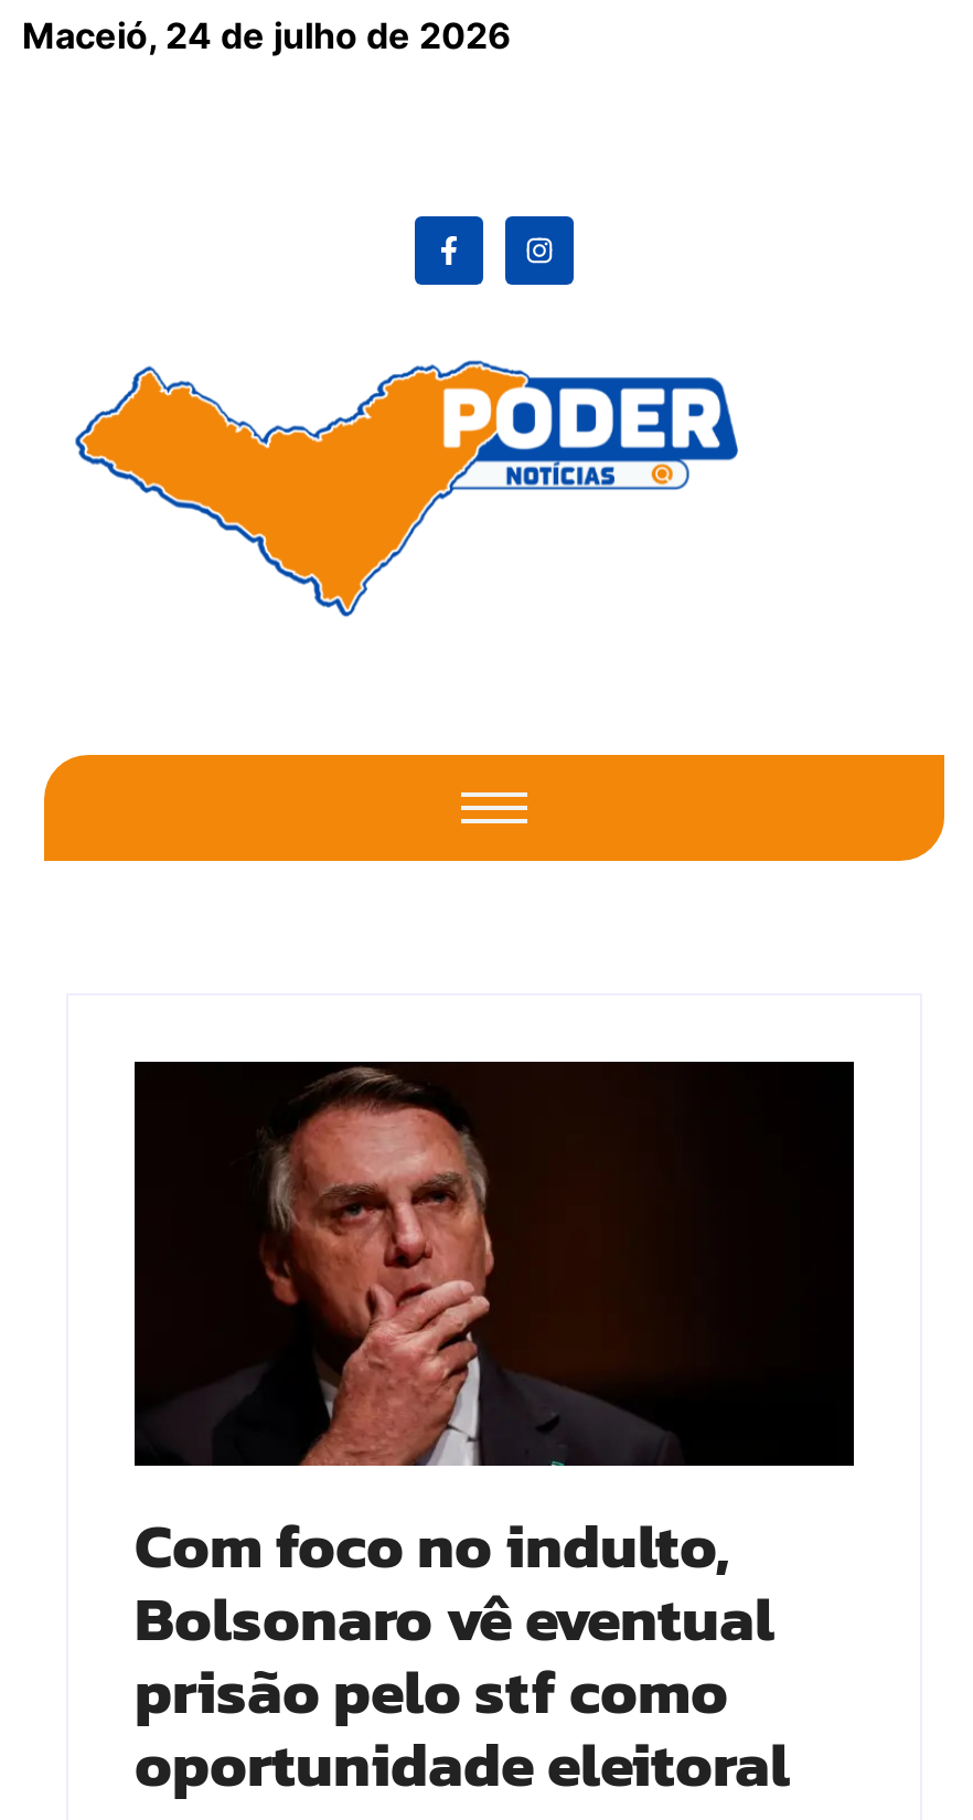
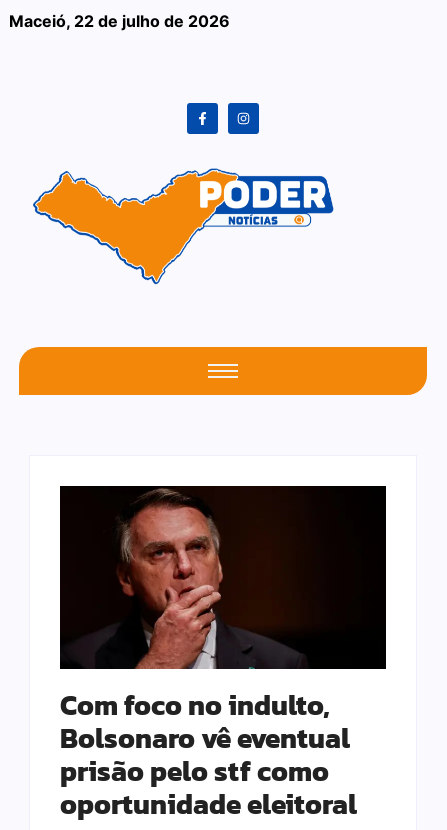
- Maceió, 24 de julho de 2026
+ Maceió, 22 de julho de 2026
